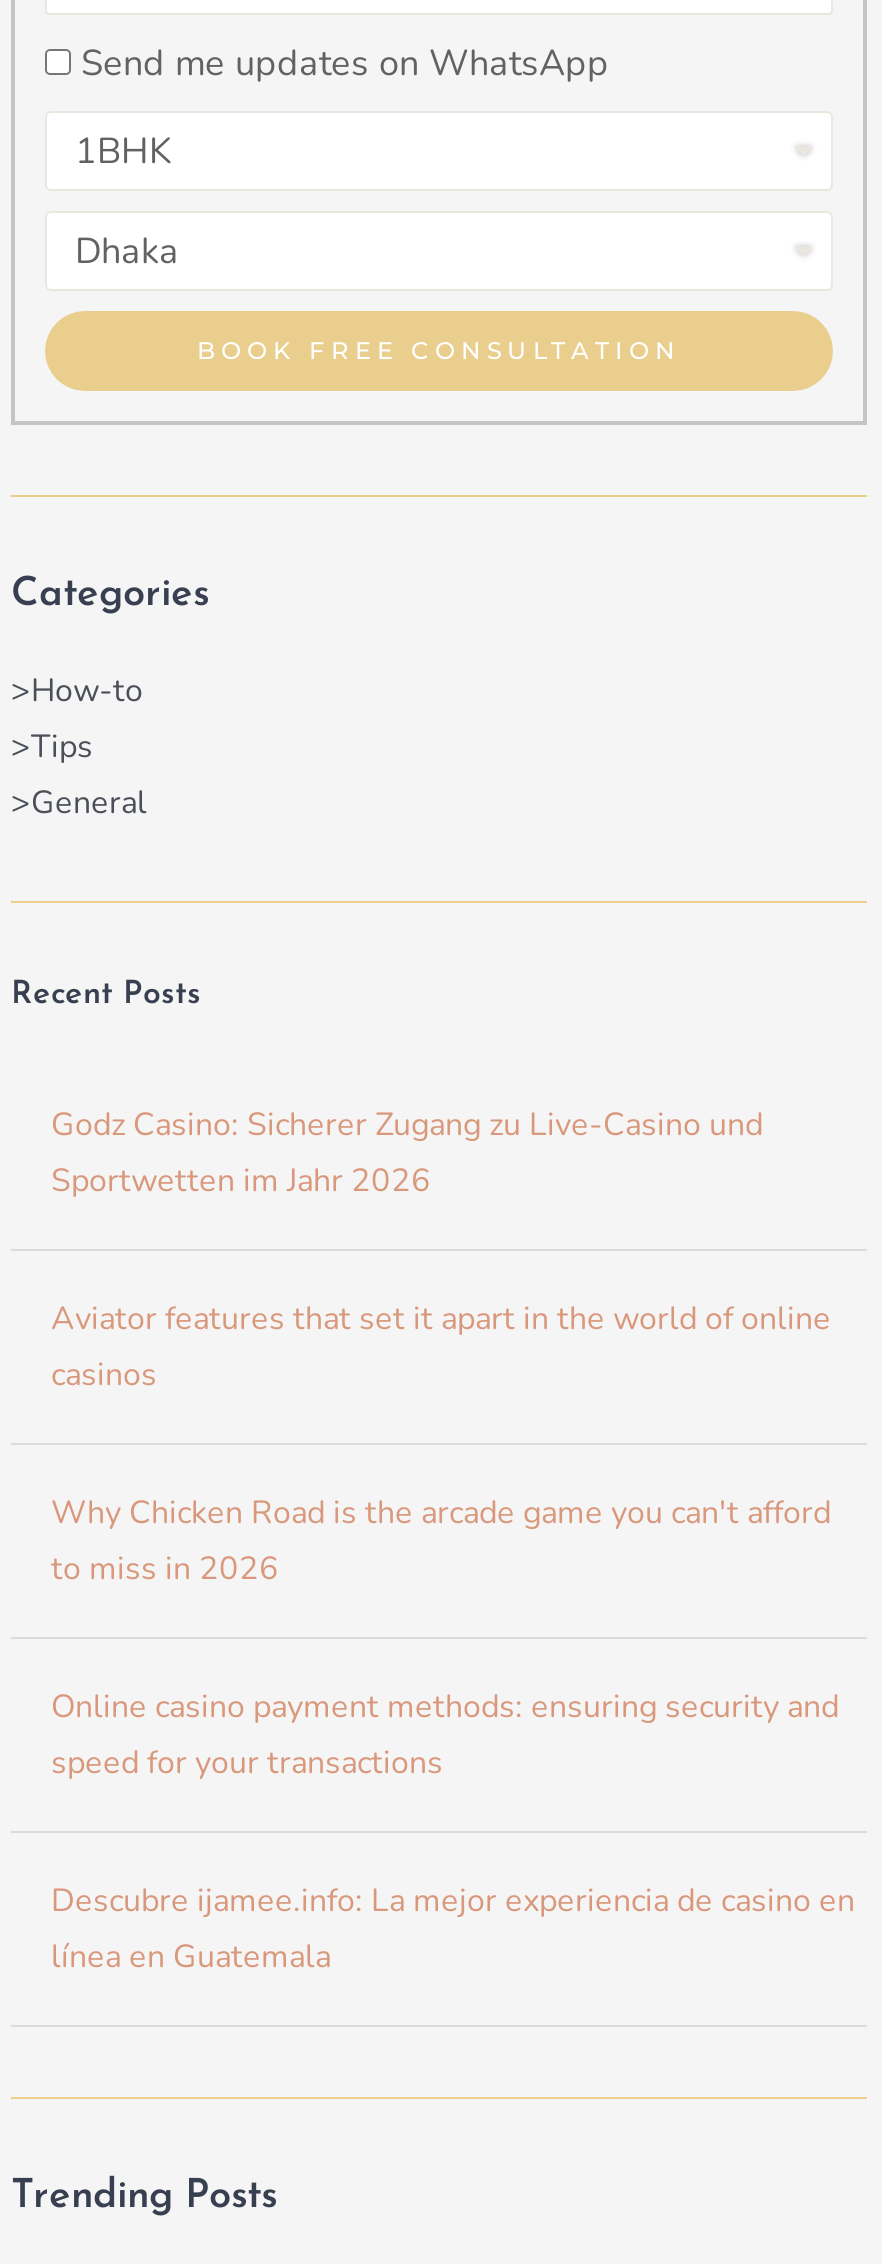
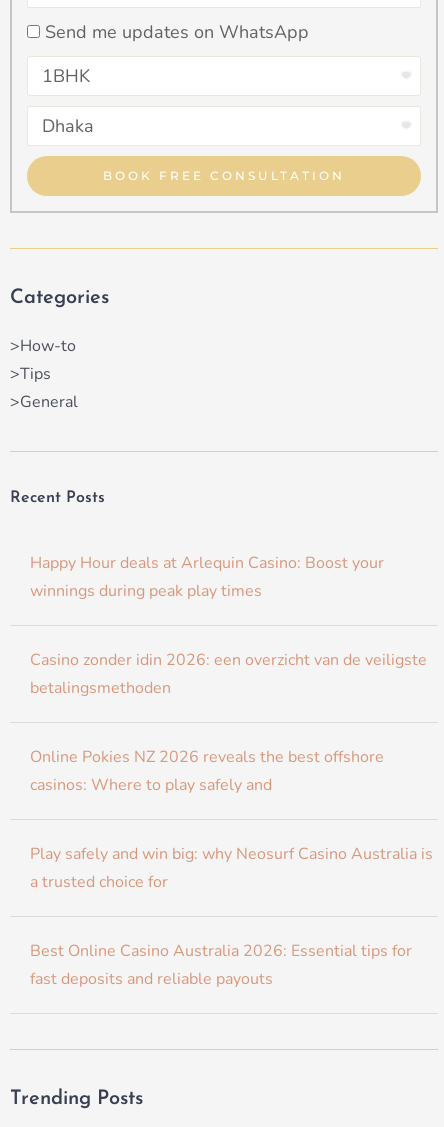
- Godz Casino: Sicherer Zugang zu Live-Casino und
- Sportwetten im Jahr 2026
+ Happy Hour deals at Arlequin Casino: Boost your
+ winnings during peak play times

- Aviator features that set it apart in the world of online
- casinos
+ Casino zonder idin 2026: een overzicht van de veiligste
+ betalingsmethoden

- Why Chicken Road is the arcade game you can't afford
- to miss in 2026
+ Online Pokies NZ 2026 reveals the best offshore
+ casinos: Where to play safely and

- Online casino payment methods: ensuring security and
- speed for your transactions
+ Play safely and win big: why Neosurf Casino Australia is
+ a trusted choice for

- Descubre ijamee.info: La mejor experiencia de casino en
- línea en Guatemala
+ Best Online Casino Australia 2026: Essential tips for
+ fast deposits and reliable payouts
